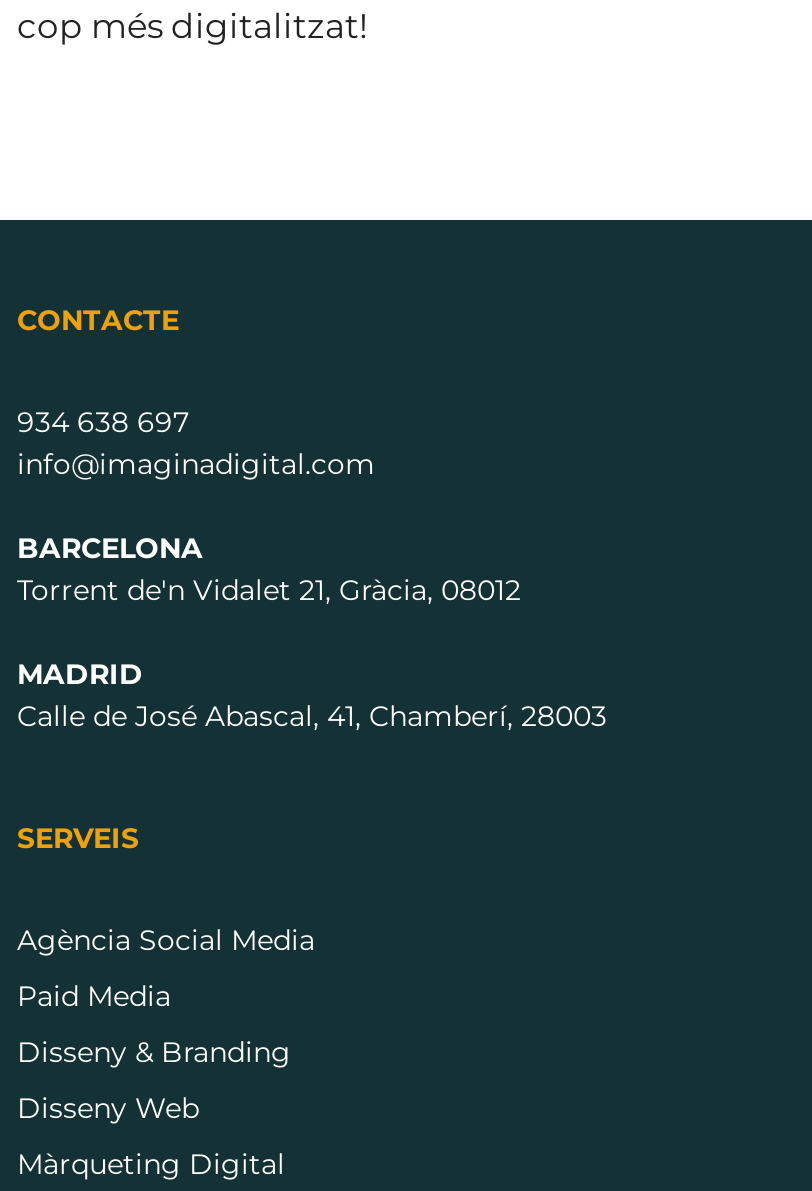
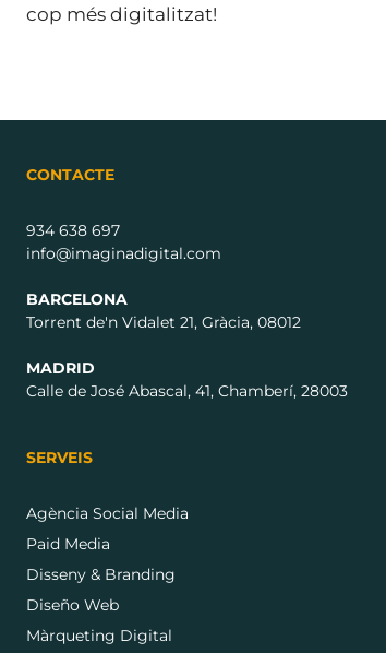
- Disseny Web
+ Diseño Web
